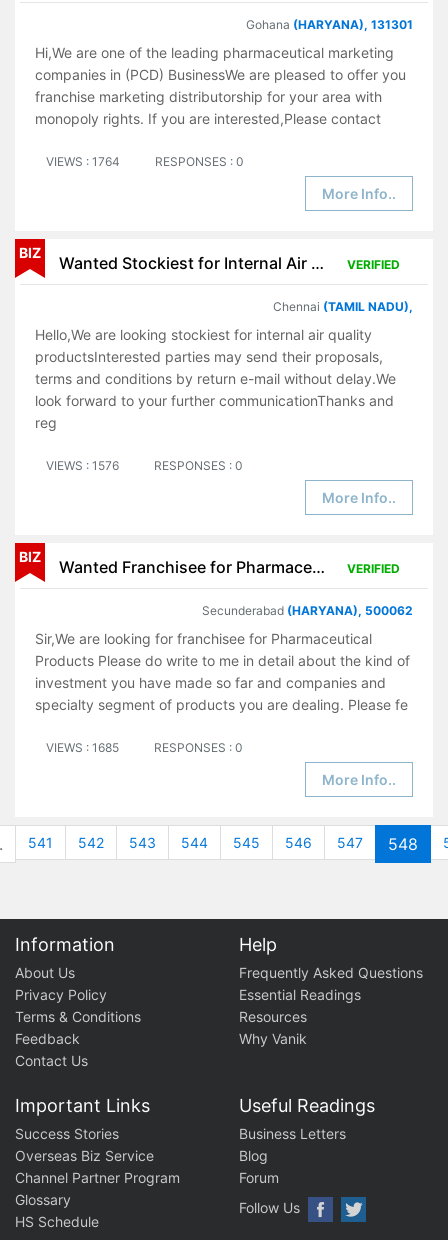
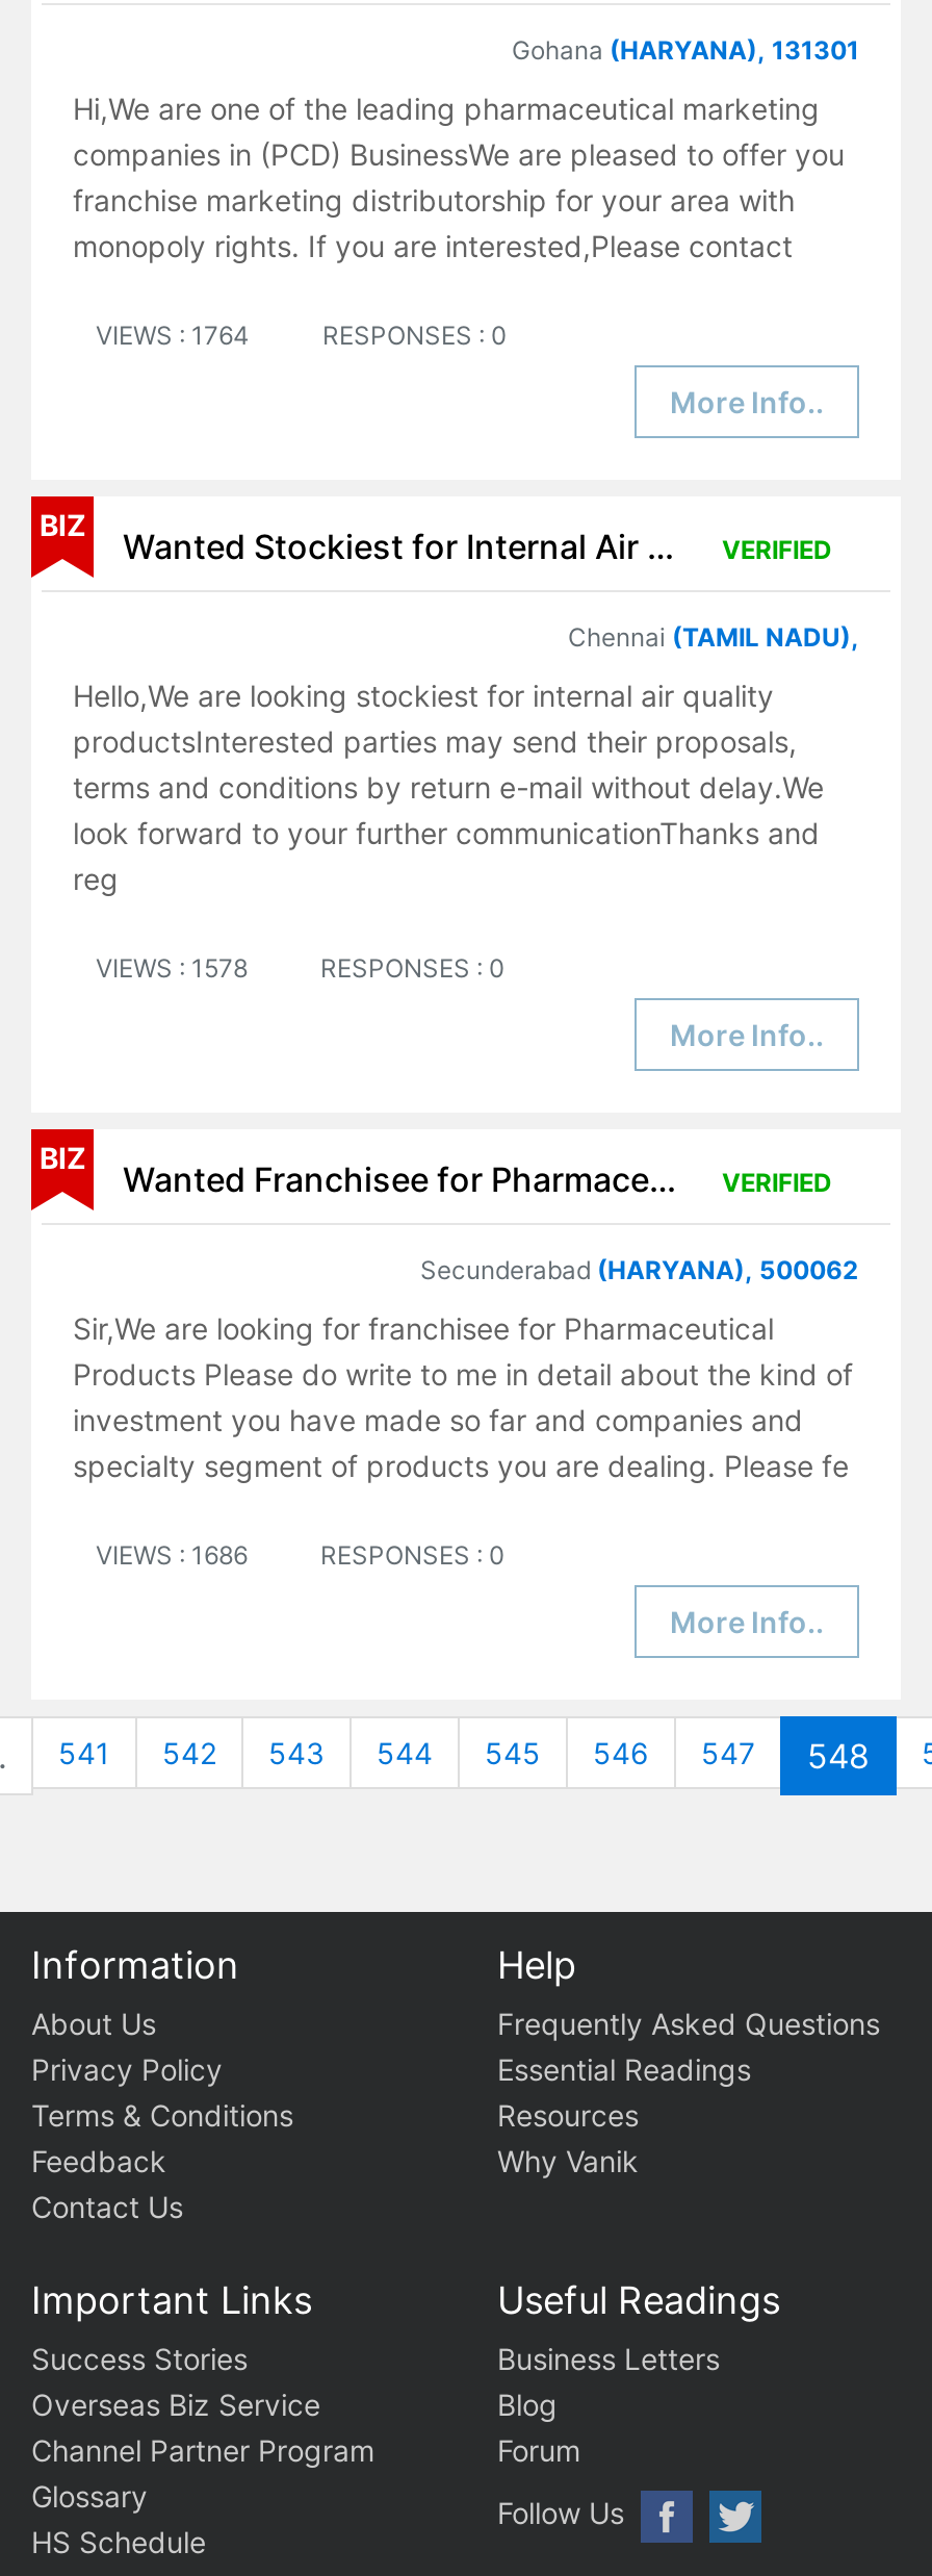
- VIEWS : 1576
+ VIEWS : 1578

- VIEWS : 1685
+ VIEWS : 1686
